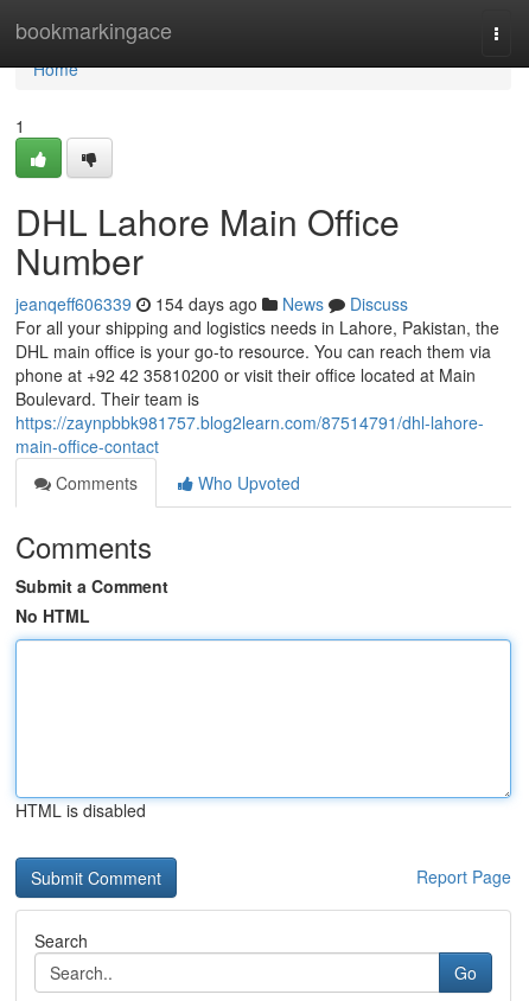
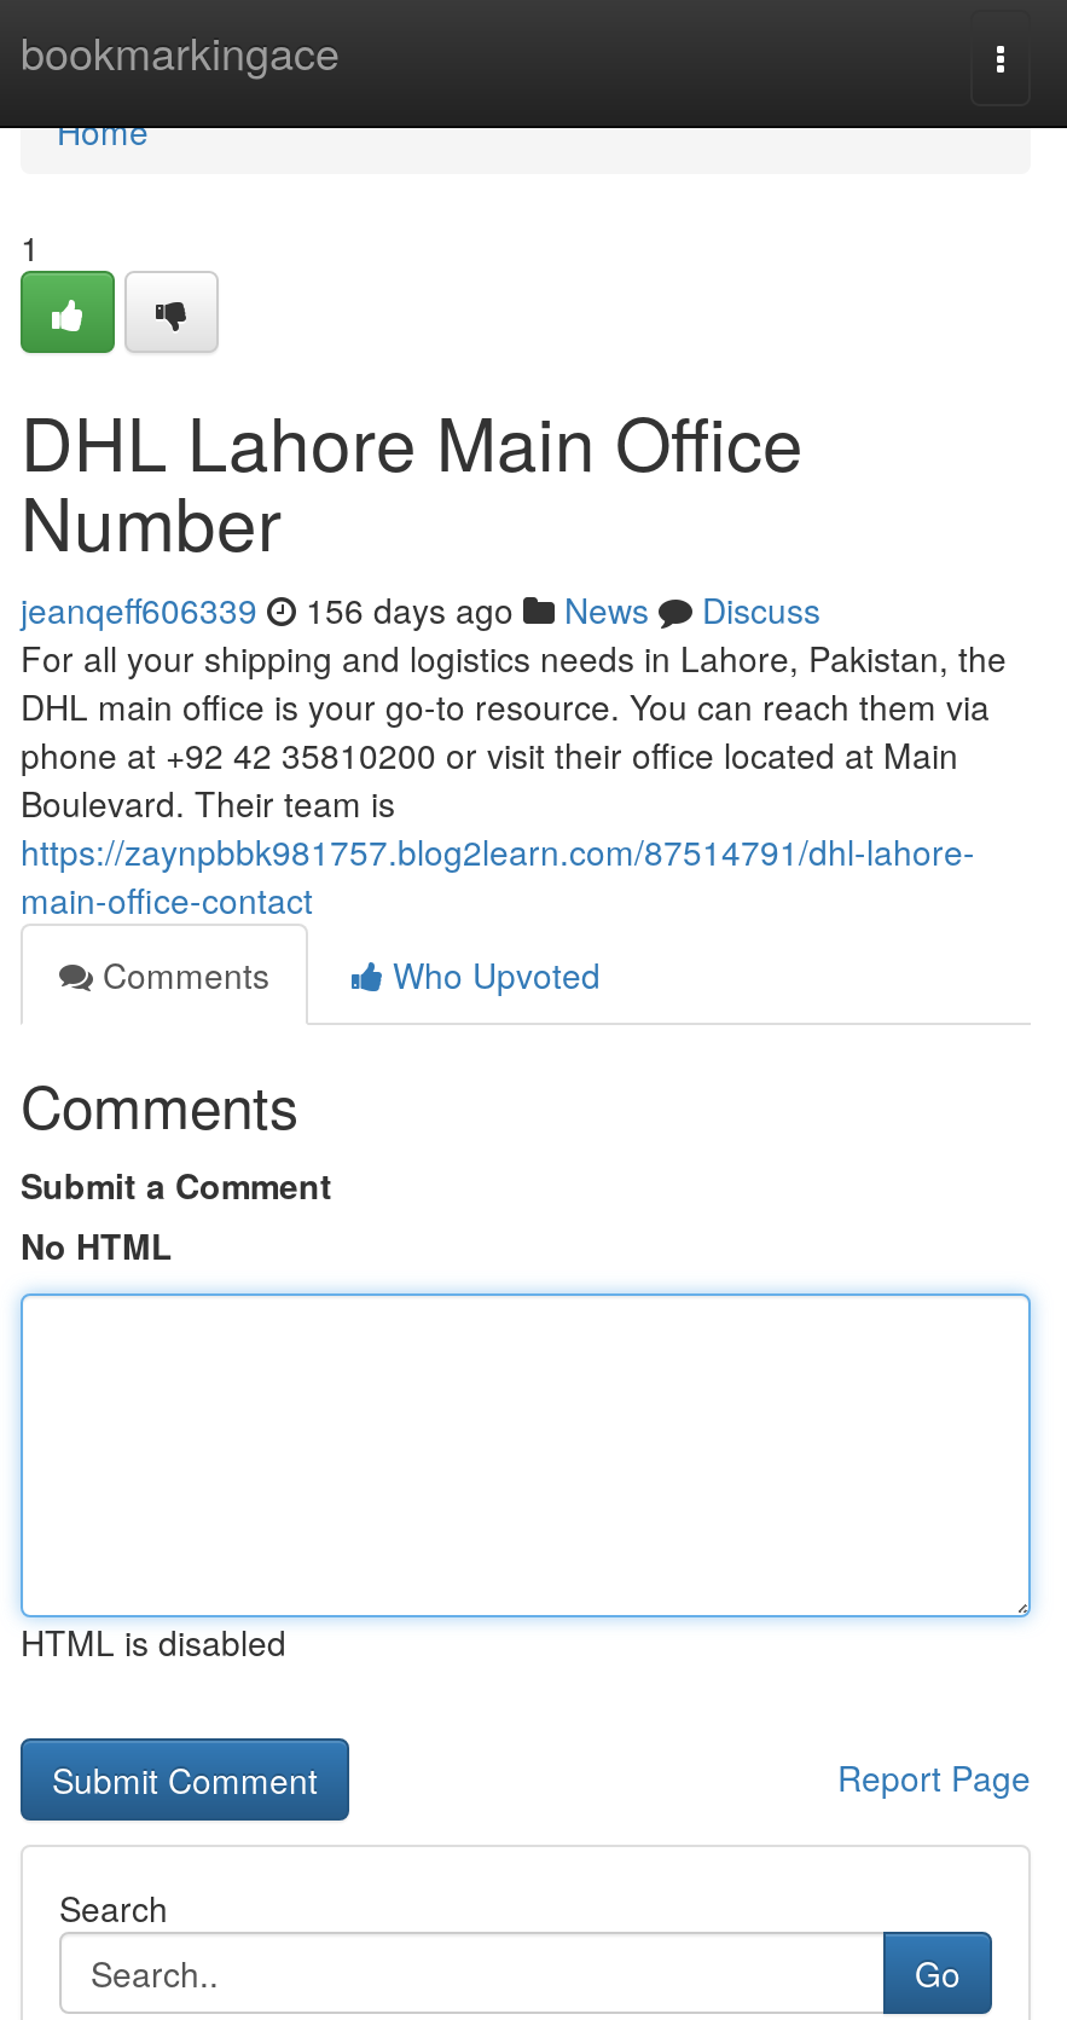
- jeanqeff606339 154 days ago News Discuss
+ jeanqeff606339 156 days ago News Discuss
